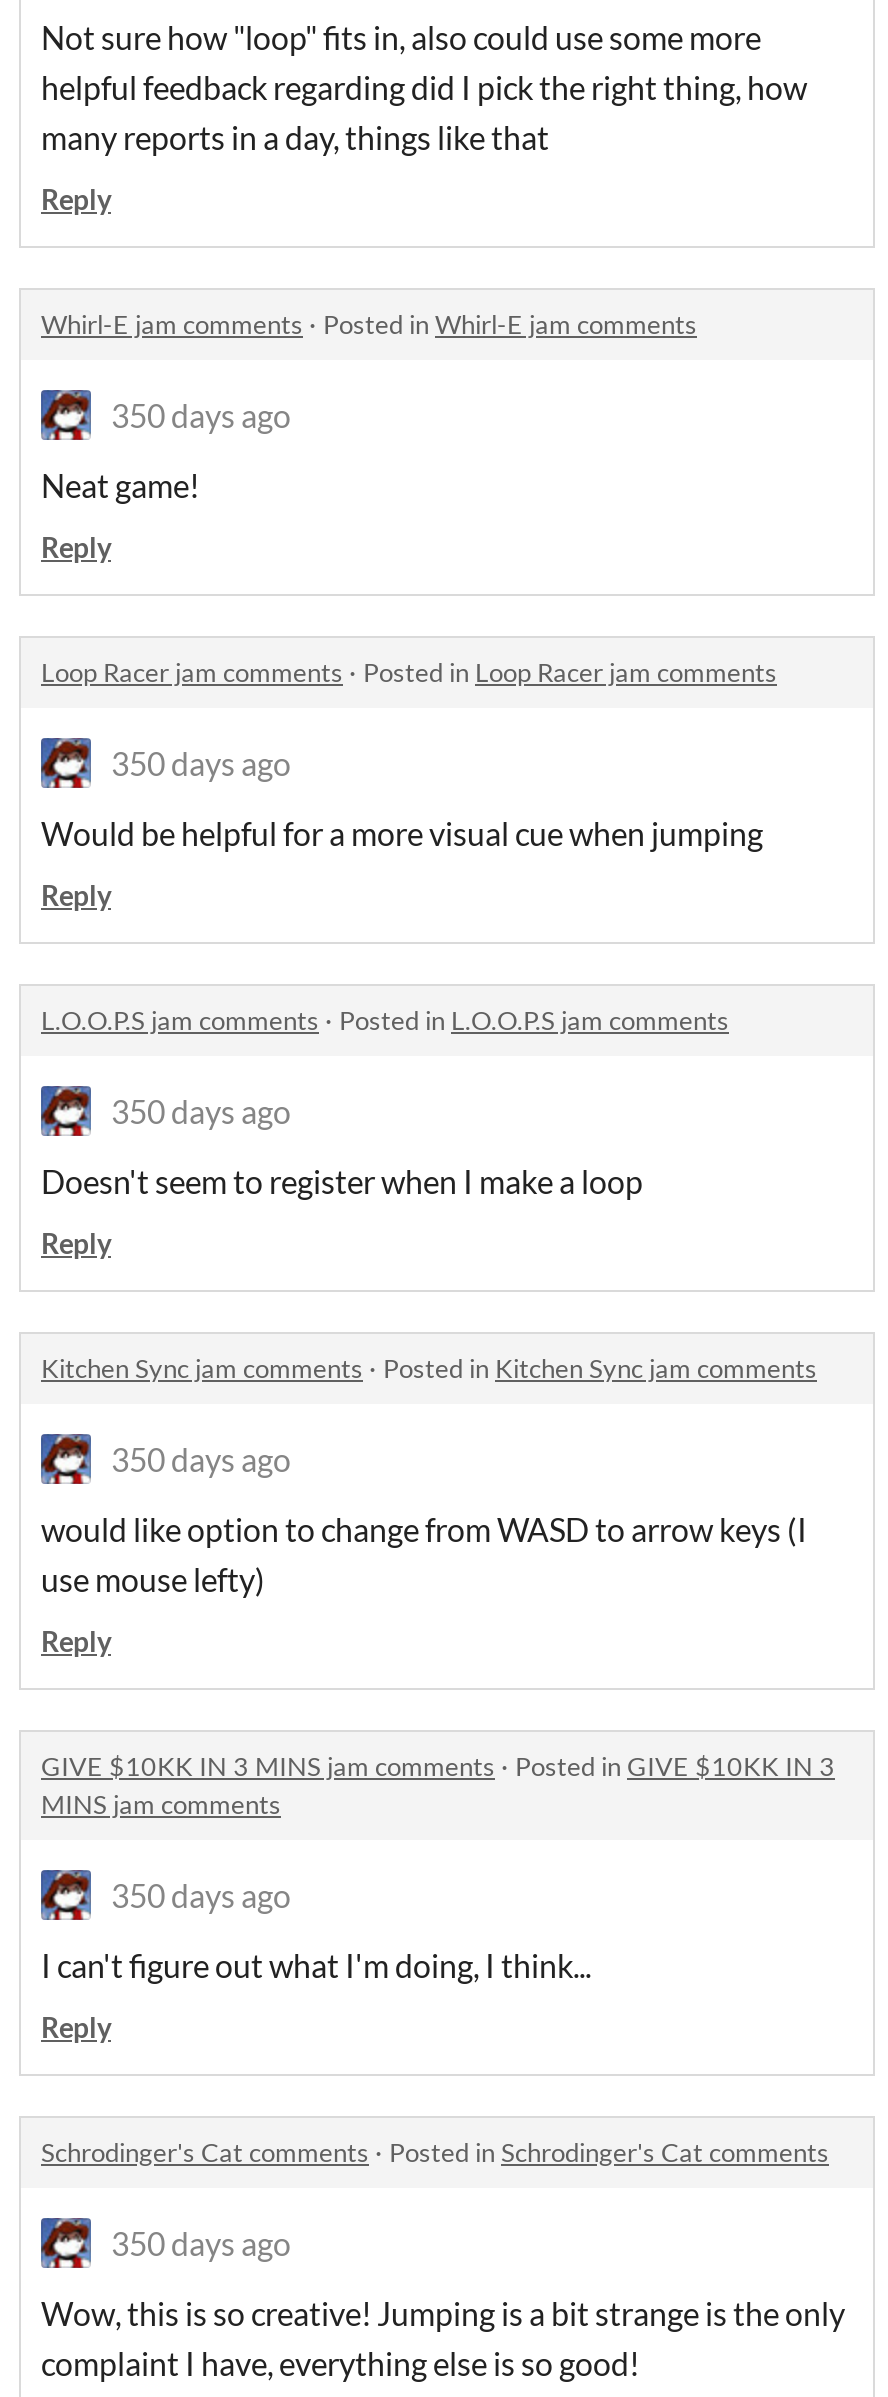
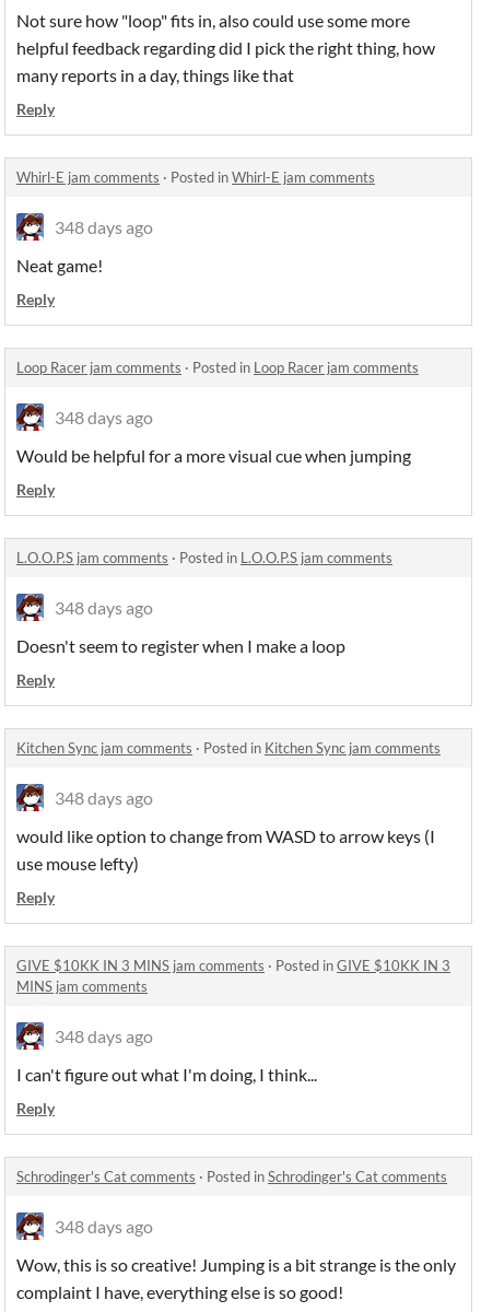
- 350 days ago
+ 348 days ago

- 350 days ago
+ 348 days ago

- 350 days ago
+ 348 days ago

- 350 days ago
+ 348 days ago

- 350 days ago
+ 348 days ago

- 350 days ago
+ 348 days ago
